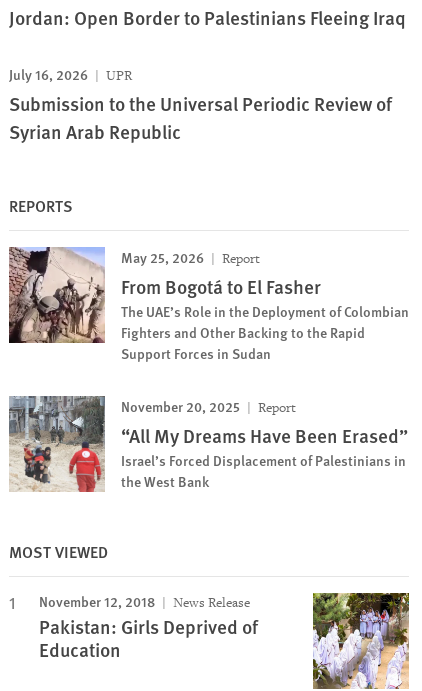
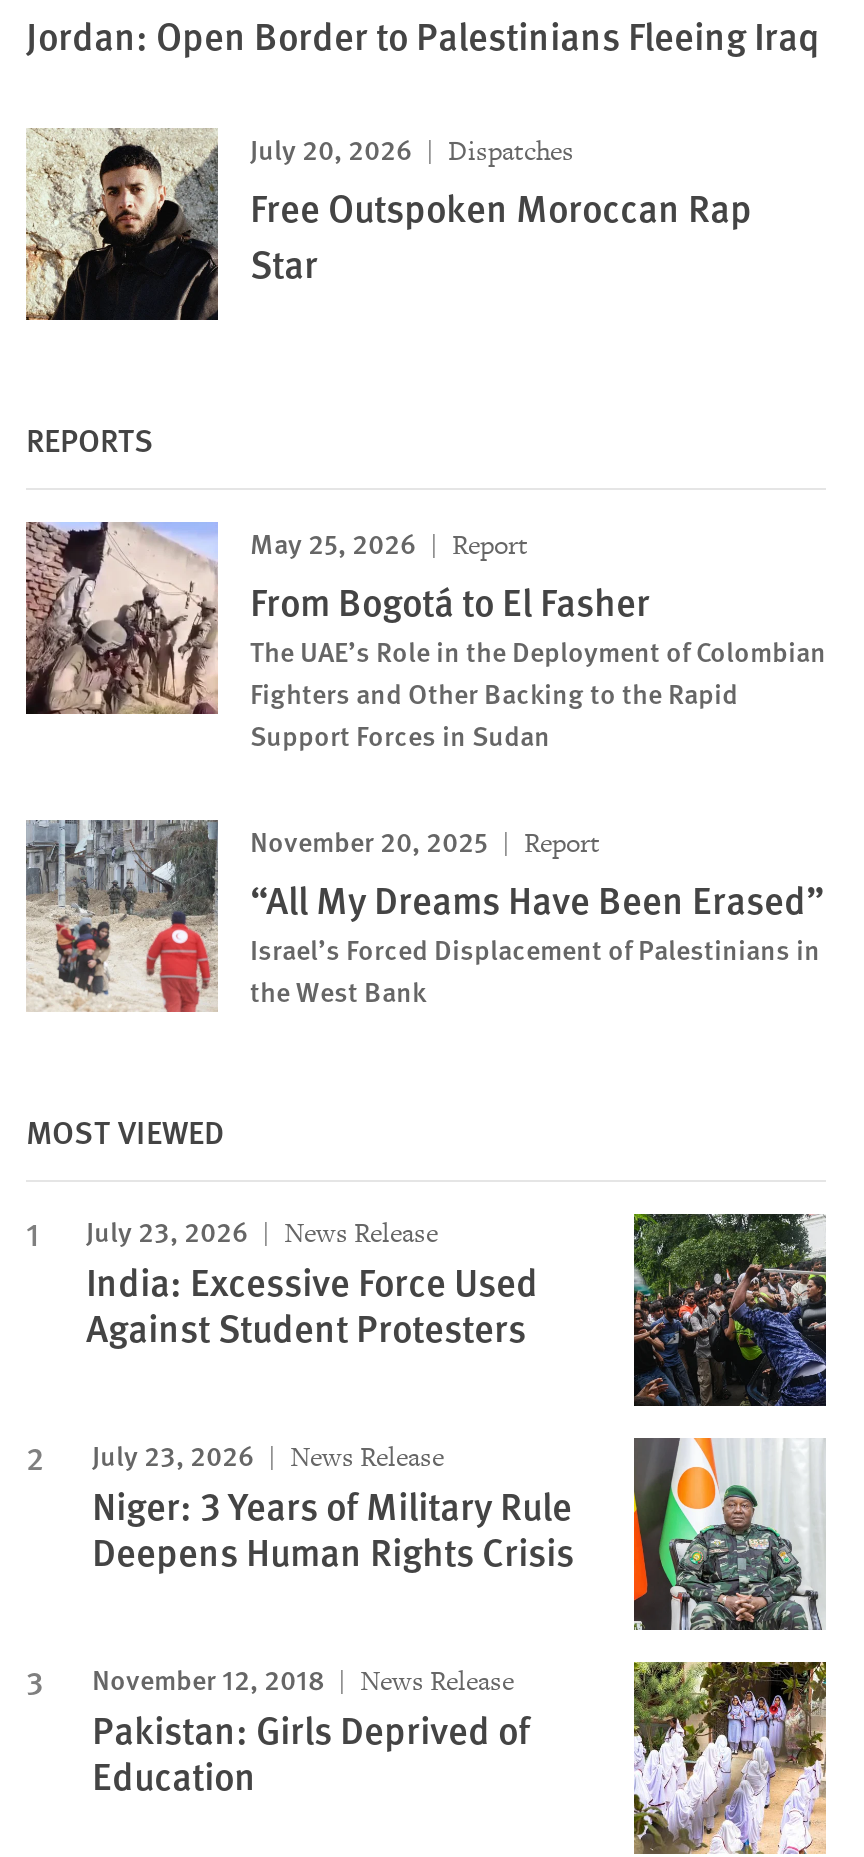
- July 16, 2026
- UPR
- Submission to the Universal Periodic Review of
- Syrian Arab Republic
+ July 20, 2026
+ Dispatches
+ Free Outspoken Moroccan Rap
+ Star

+ [image]
+ July 23, 2026
+ News Release
+ India: Excessive Force Used
+ Against Student Protesters
+ July 23, 2026
+ News Release
+ Niger: 3 Years of Military Rule
+ Deepens Human Rights Crisis

+ [image]
